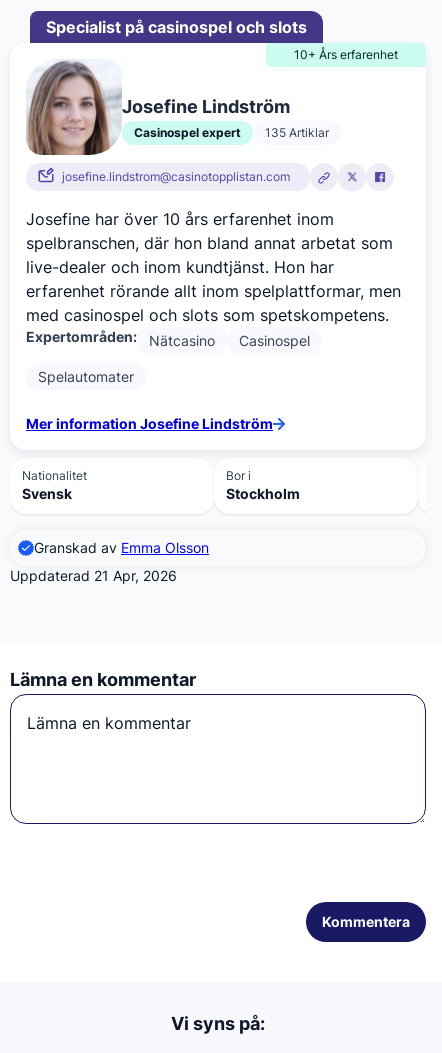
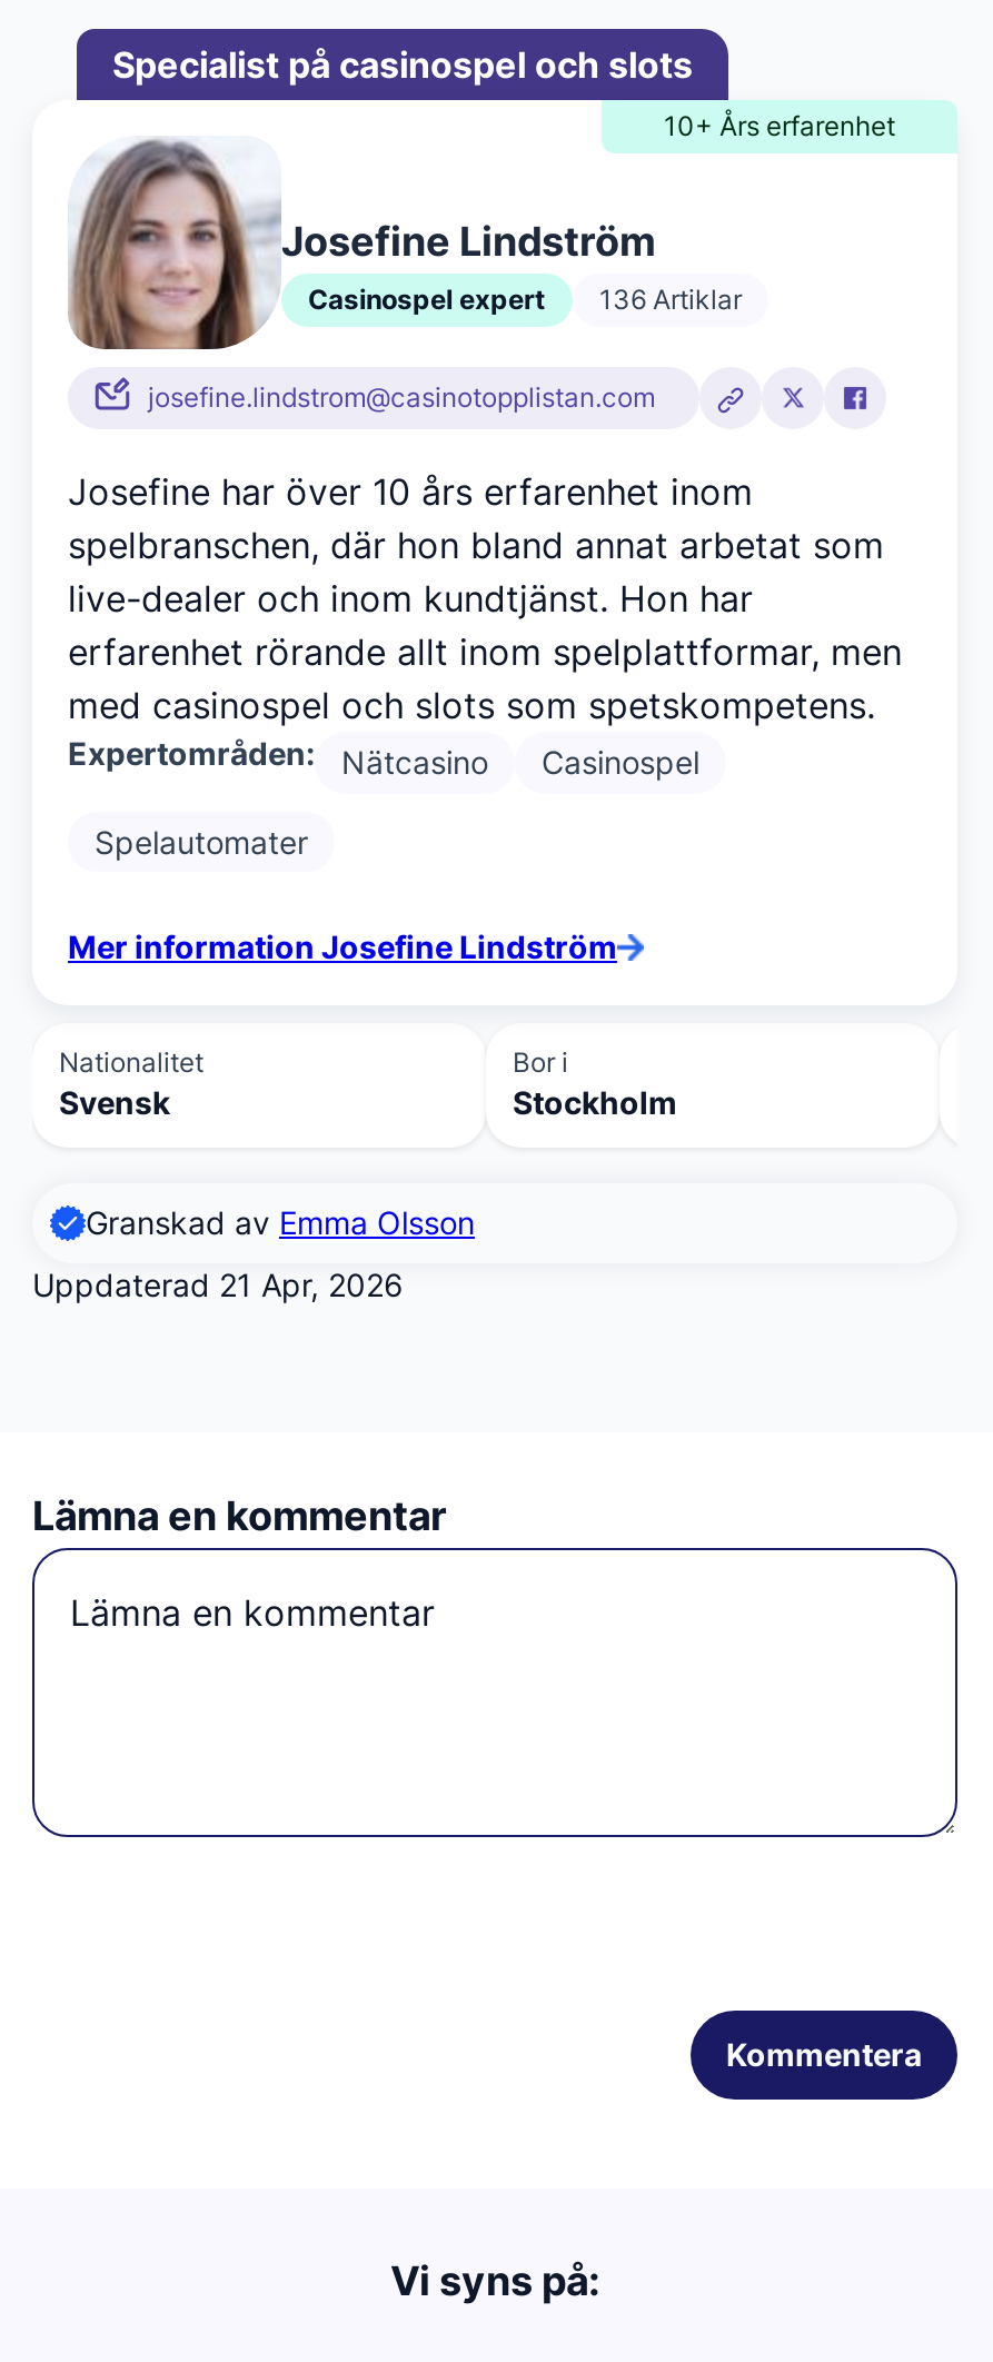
- Casinospel expert 135 Artiklar
+ Casinospel expert 136 Artiklar
